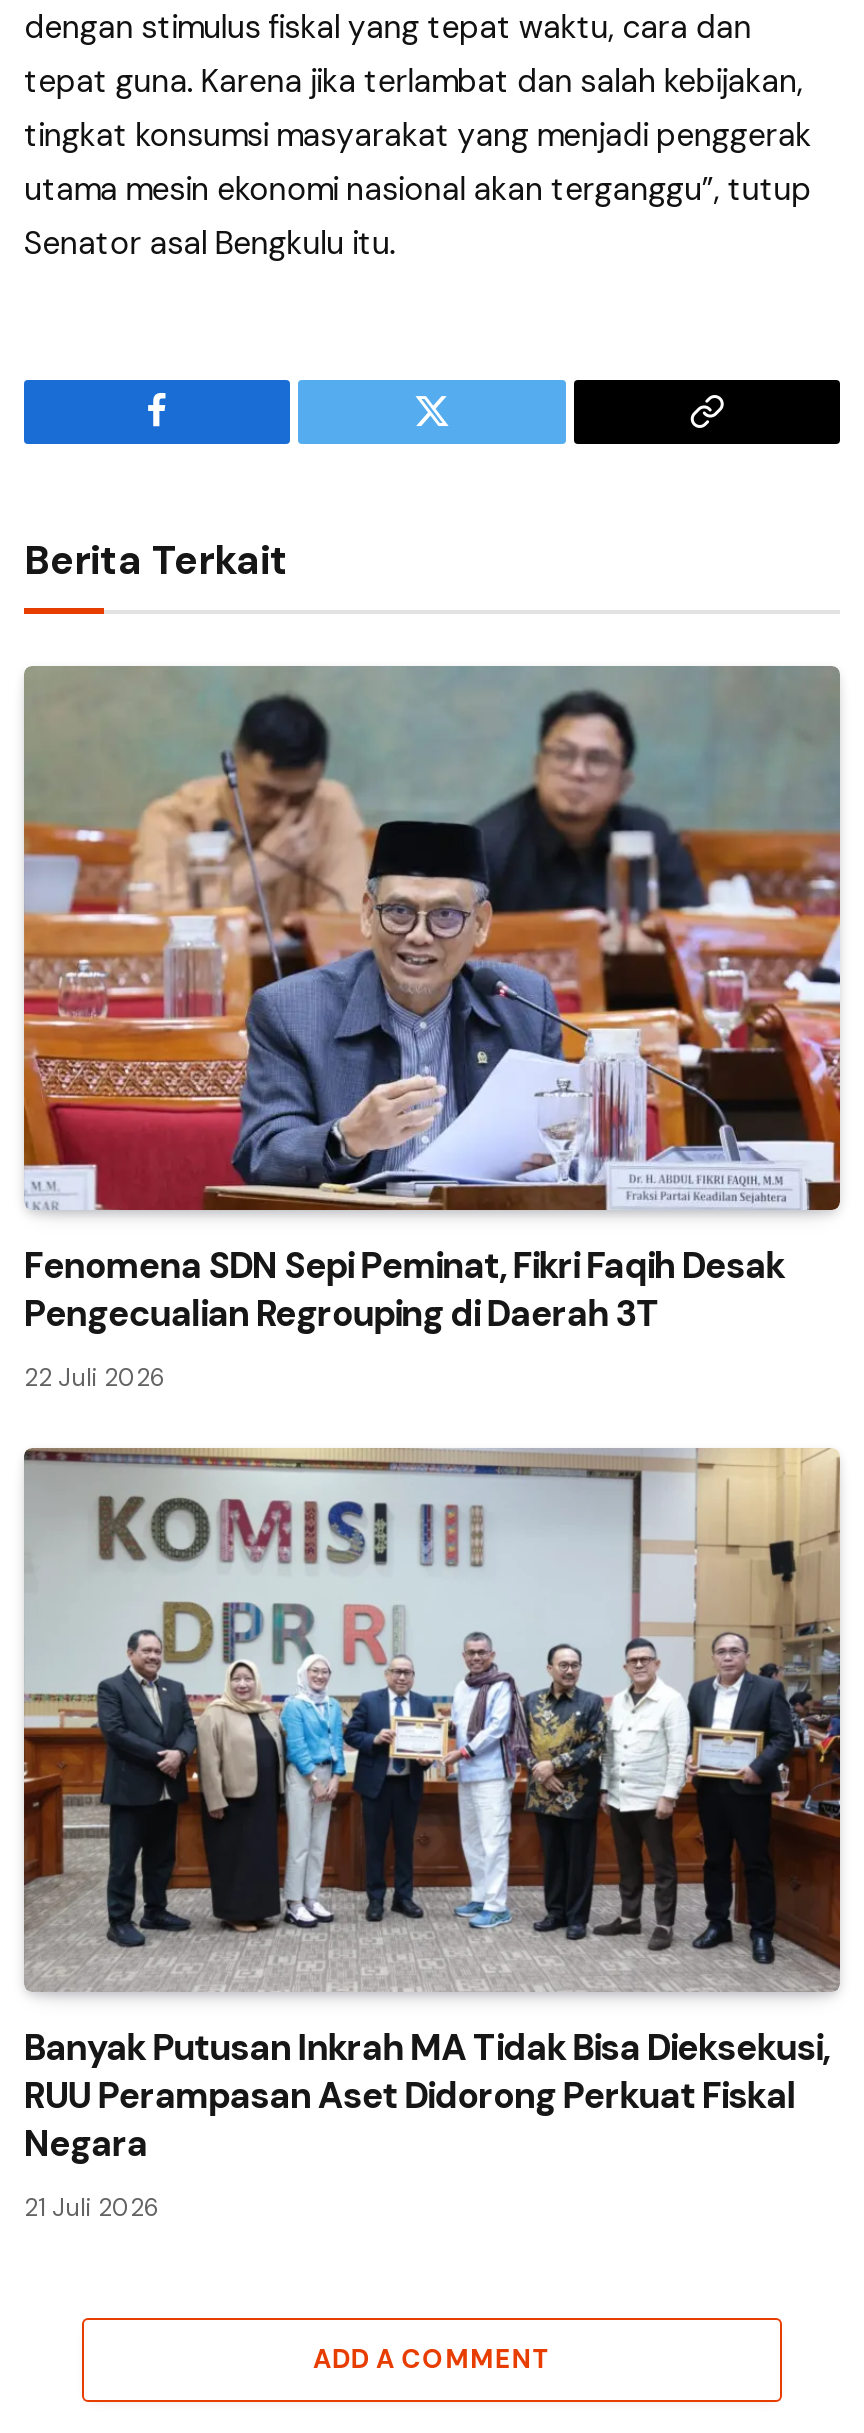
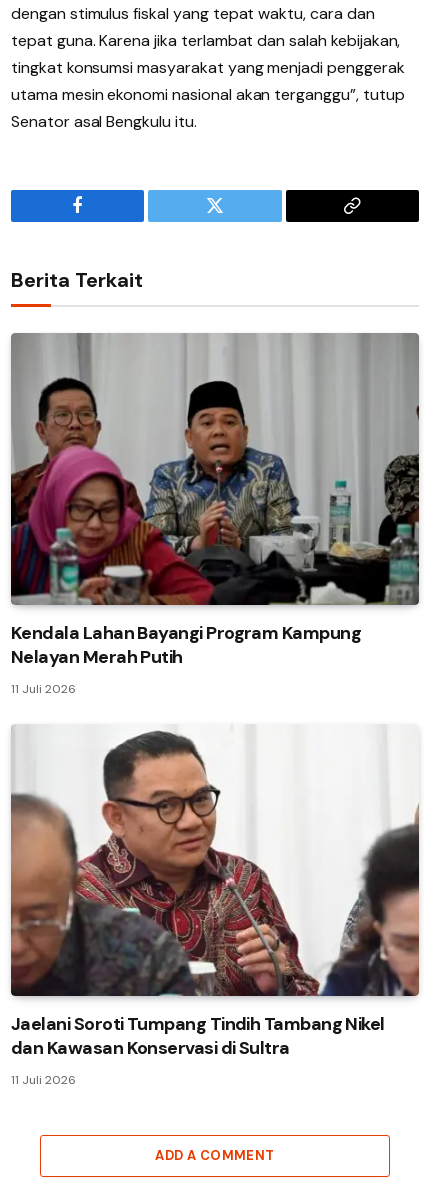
- [image]
- Fenomena SDN Sepi Peminat, Fikri Faqih Desak
- Pengecualian Regrouping di Daerah 3T
+ [image]
+ Kendala Lahan Bayangi Program Kampung
+ Nelayan Merah Putih

- 22 Juli 2026
+ 11 Juli 2026

- [image]
- Banyak Putusan Inkrah MA Tidak Bisa Dieksekusi,
- RUU Perampasan Aset Didorong Perkuat Fiskal
- Negara
+ [image]
+ Jaelani Soroti Tumpang Tindih Tambang Nikel
+ dan Kawasan Konservasi di Sultra

- 21 Juli 2026
+ 11 Juli 2026
